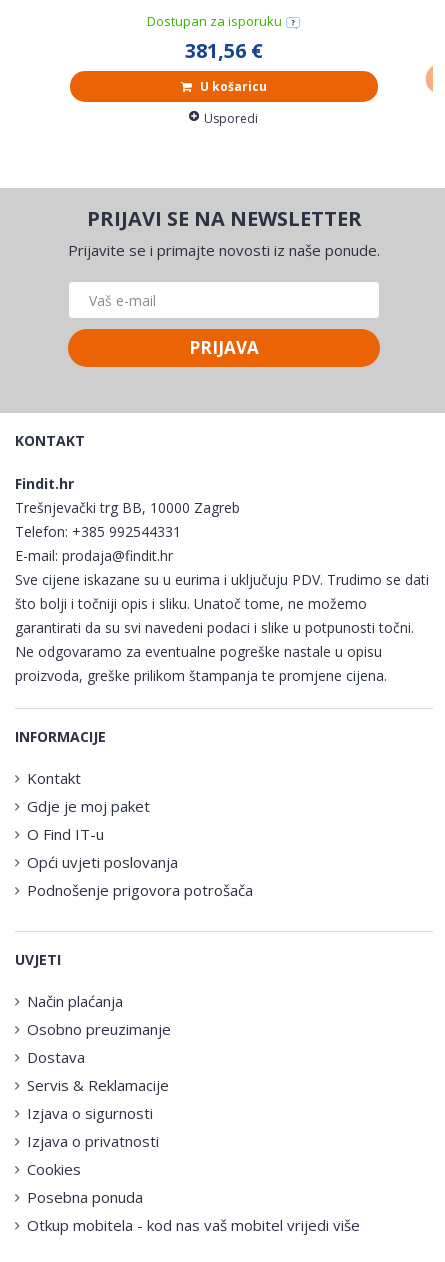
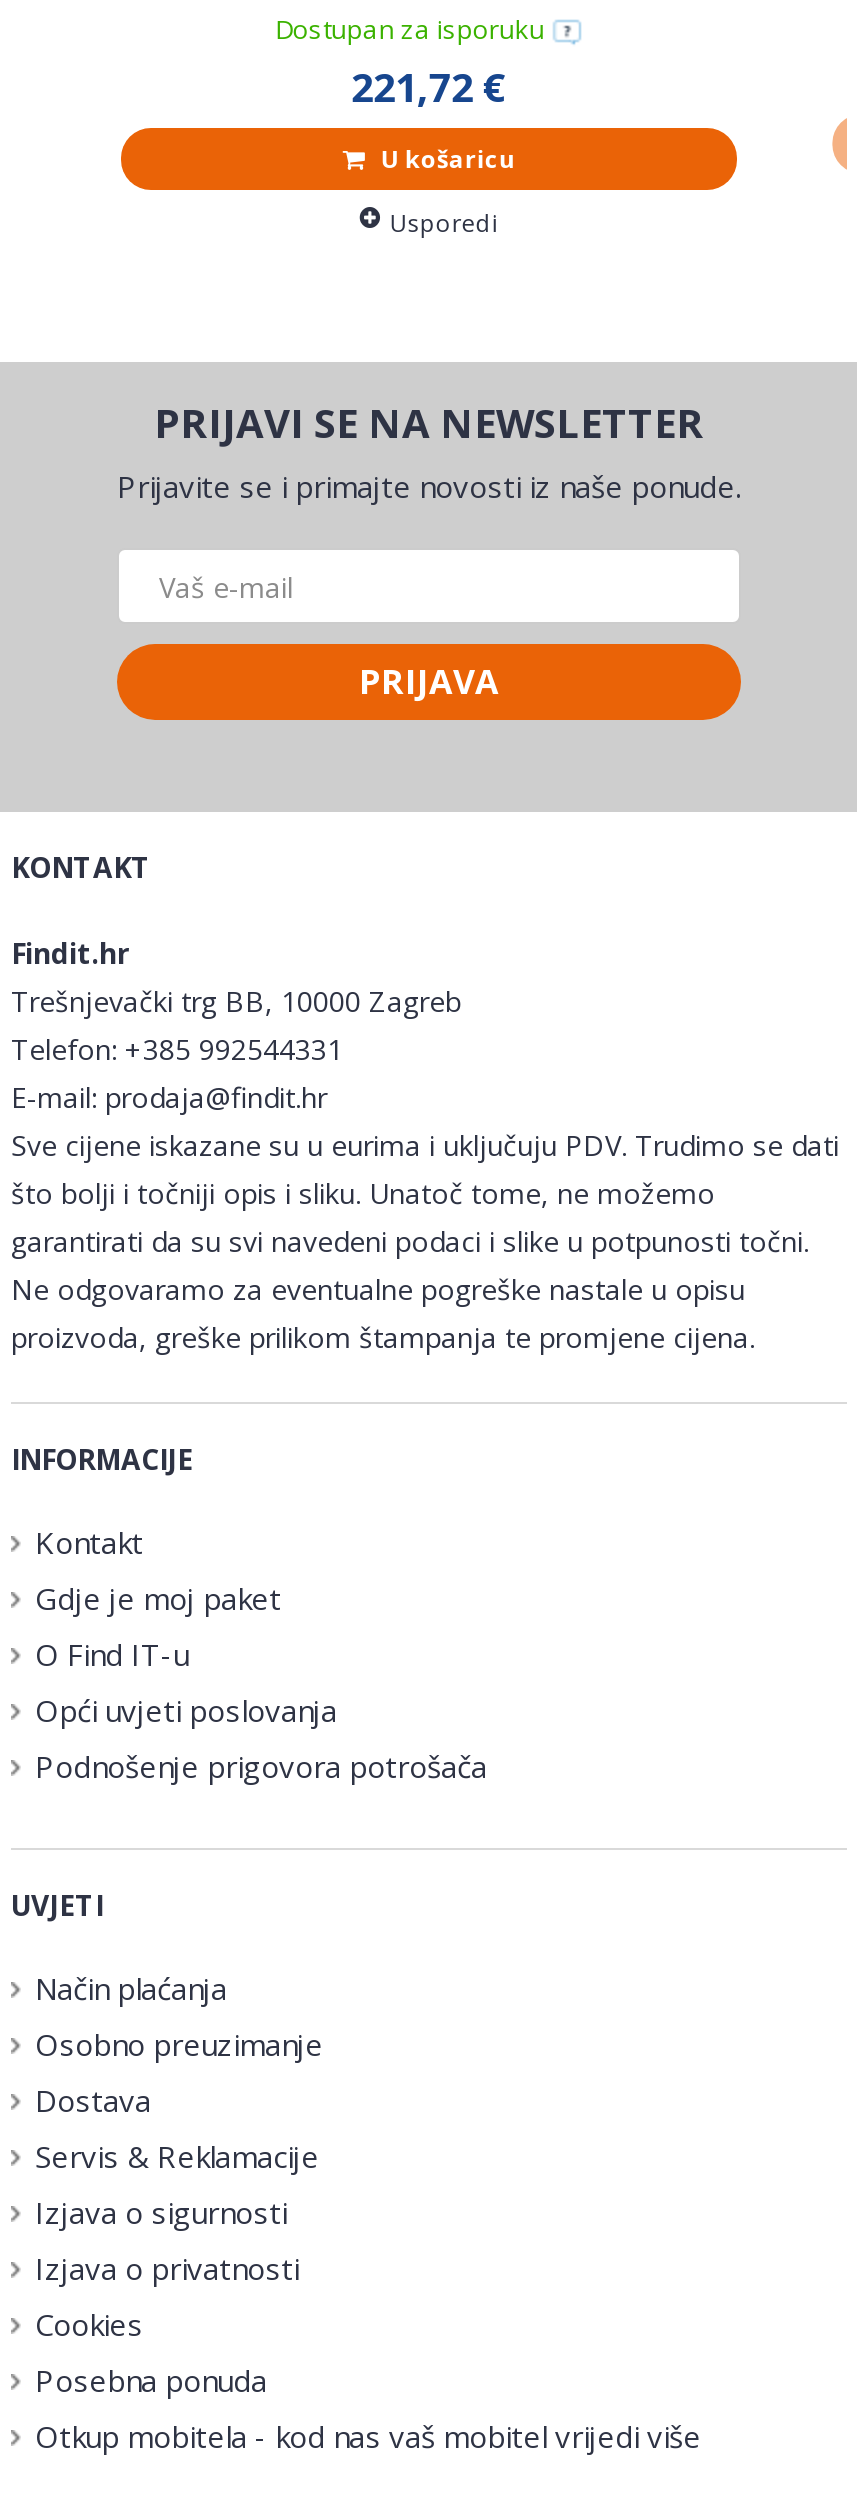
- 381,56 €
+ 221,72 €
